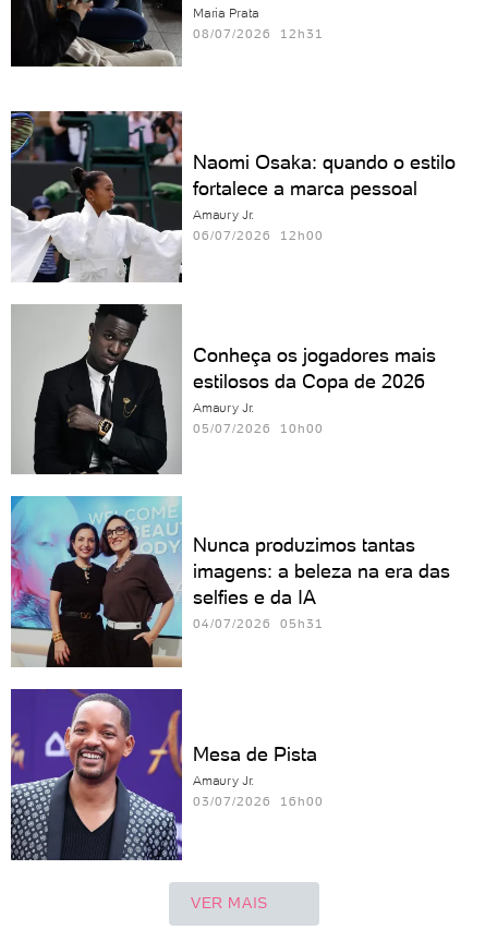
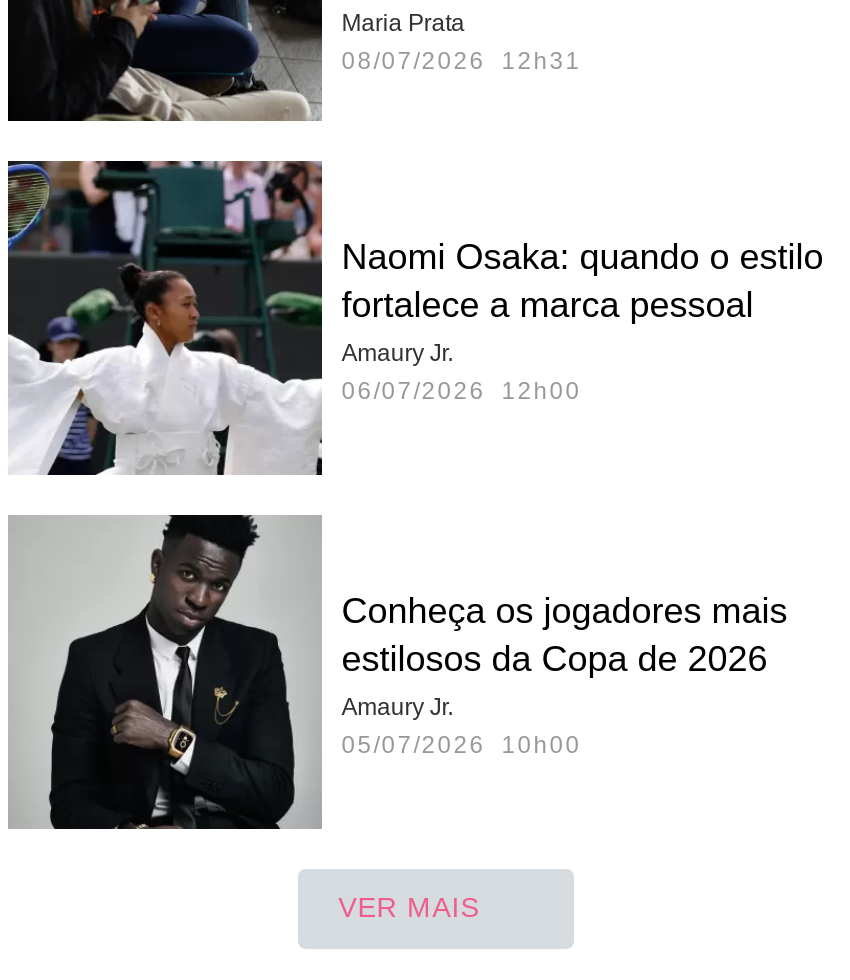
- [image]
- Nunca produzimos tantas
- imagens: a beleza na era das
- selfies e da IA
- 04/07/2026 05h31

- [image]
- Mesa de Pista
- Amaury Jr.
- 03/07/2026 16h00
